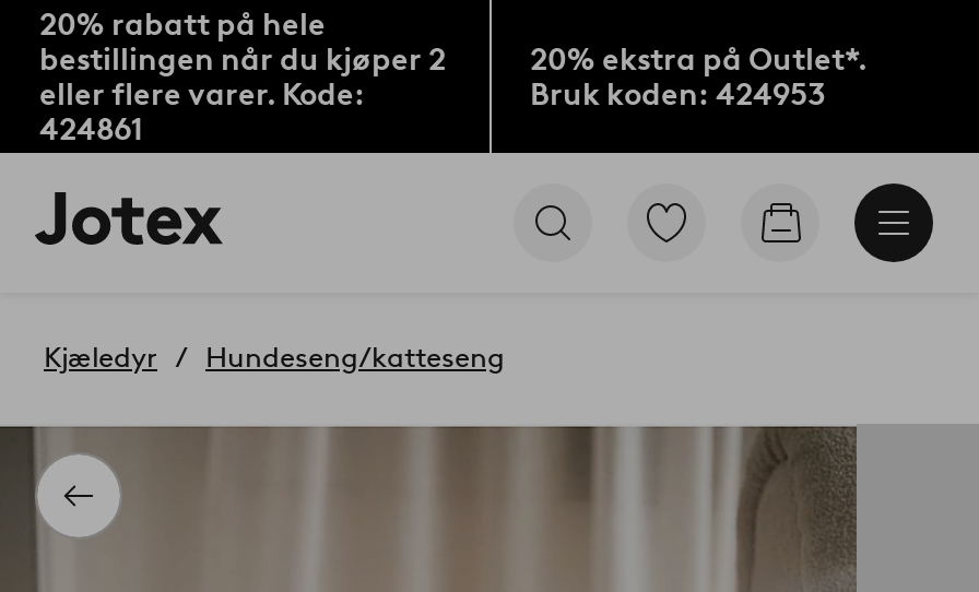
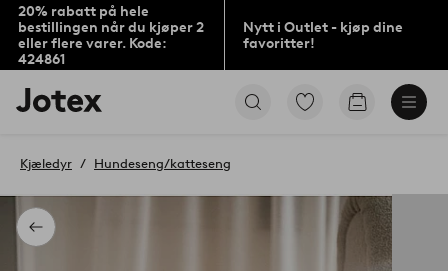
- 20% ekstra på Outlet*.
- Bruk koden: 424953
+ Nytt i Outlet - kjøp dine
+ favoritter!
